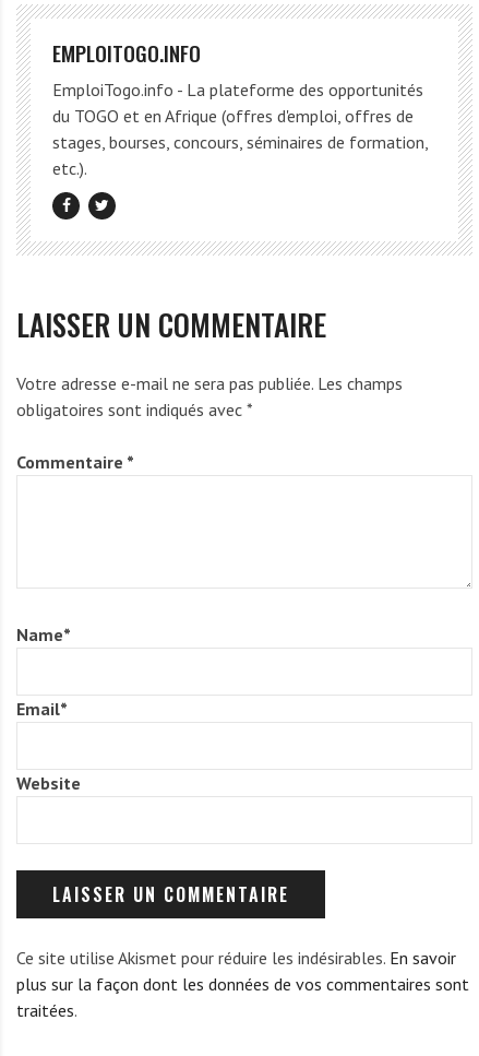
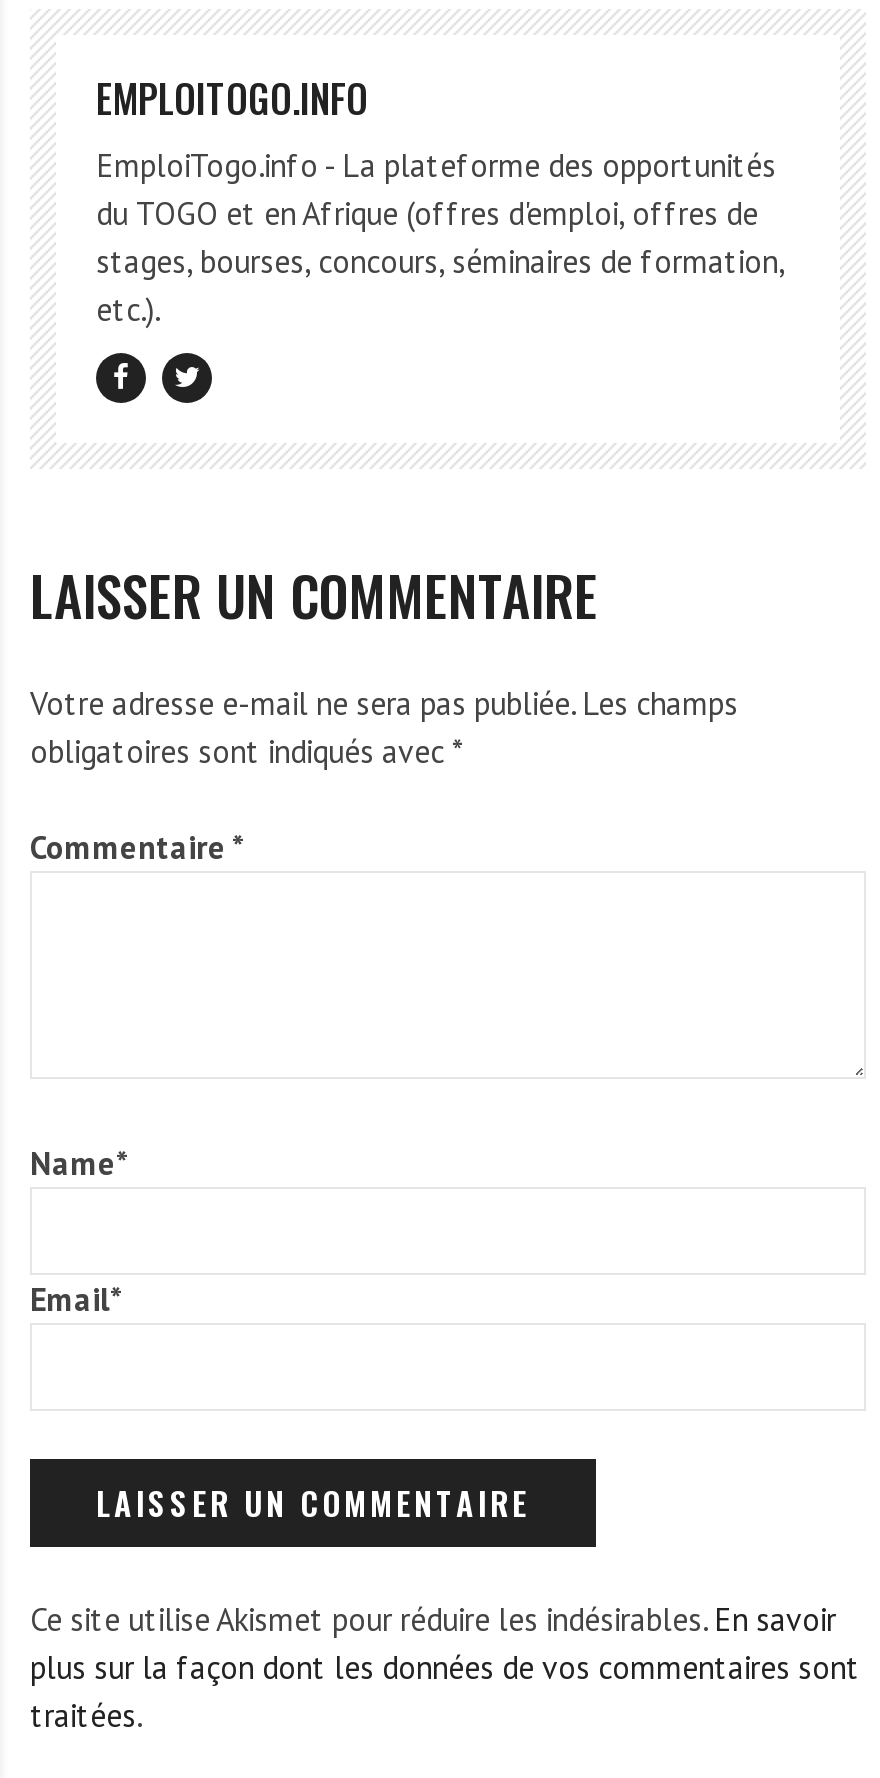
- Website
